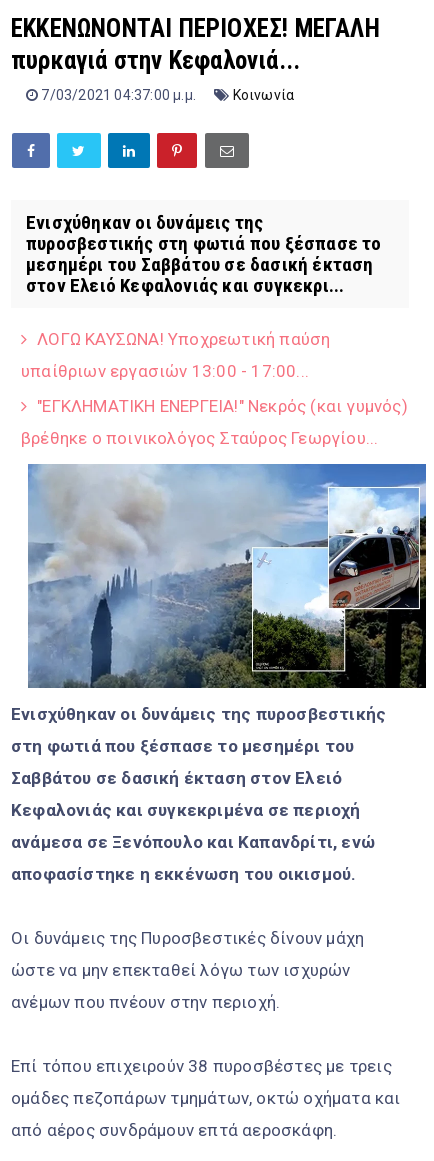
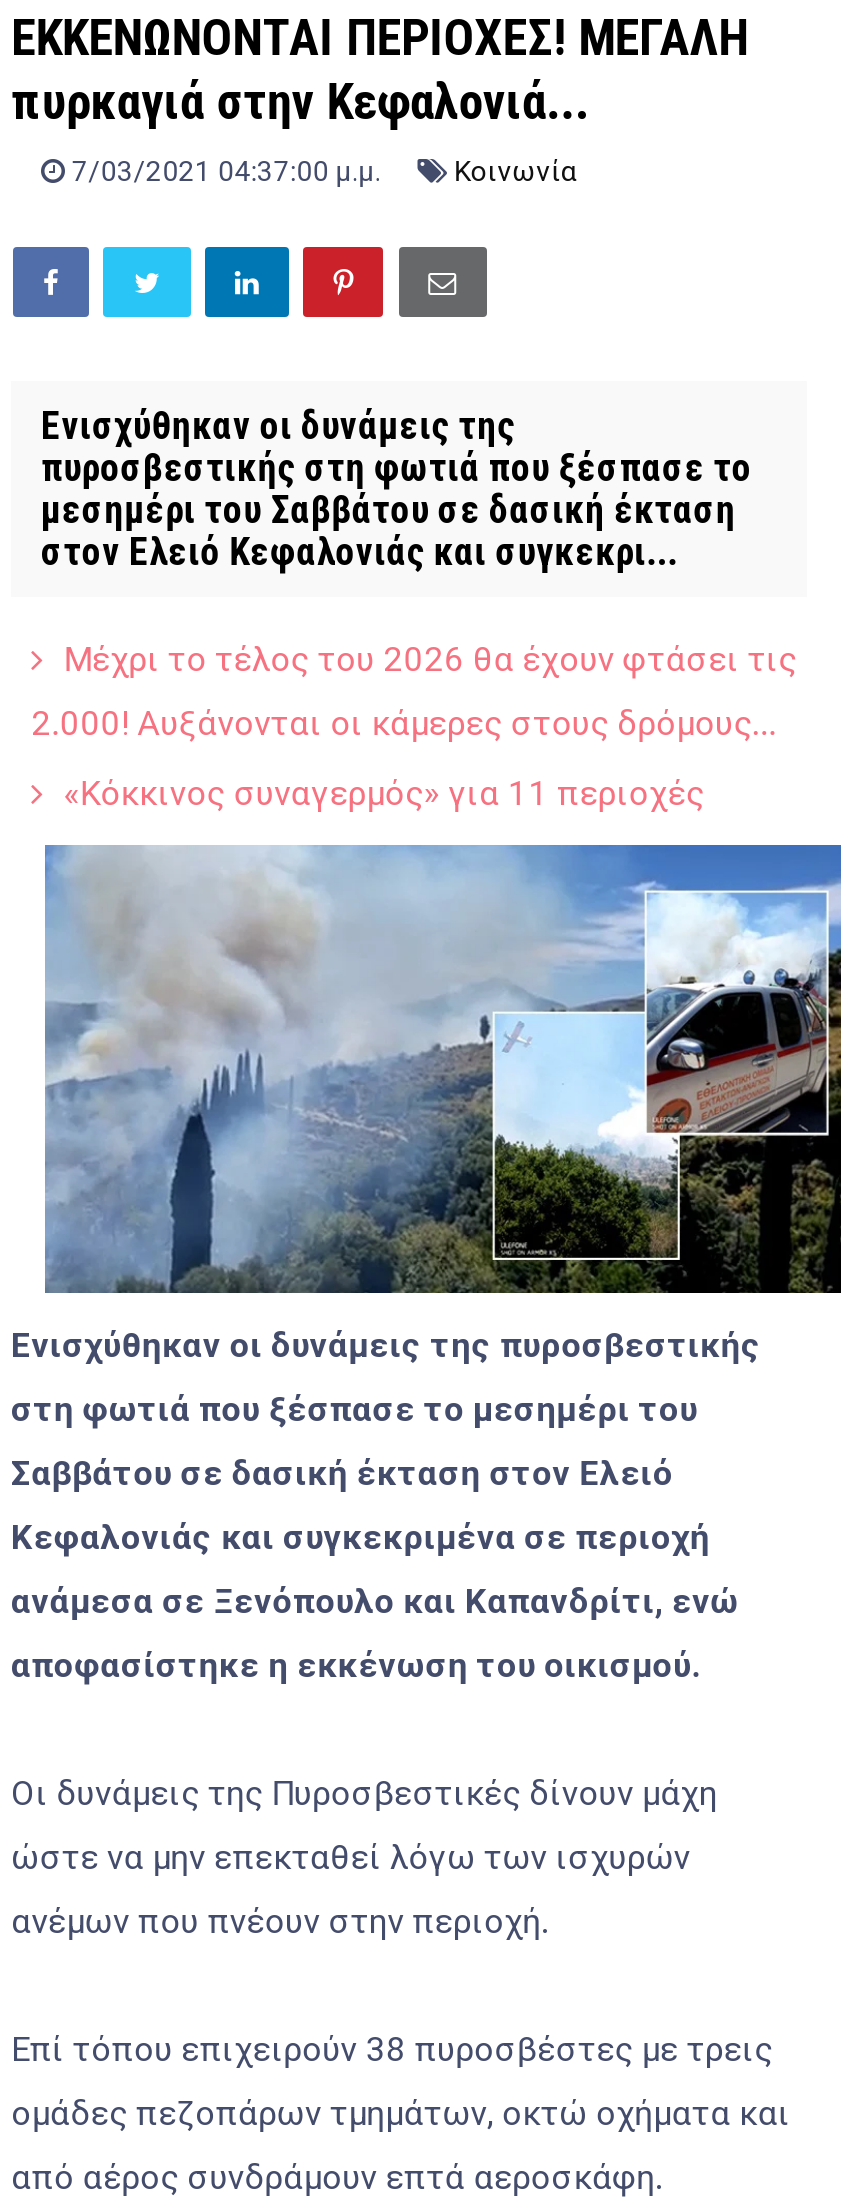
- ΛΟΓΩ ΚΑΥΣΩΝΑ! Υποχρεωτική παύση
- υπαίθριων εργασιών 13:00 - 17:00...
- "ΕΓΚΛΗΜΑΤΙΚΗ ΕΝΕΡΓΕΙΑ!" Νεκρός (και γυμνός)
- βρέθηκε ο ποινικολόγος Σταύρος Γεωργίου...
+ Μέχρι το τέλος του 2026 θα έχουν φτάσει τις
+ 2.000! Αυξάνονται οι κάμερες στους δρόμους...
+ «Κόκκινος συναγερμός» για 11 περιοχές
